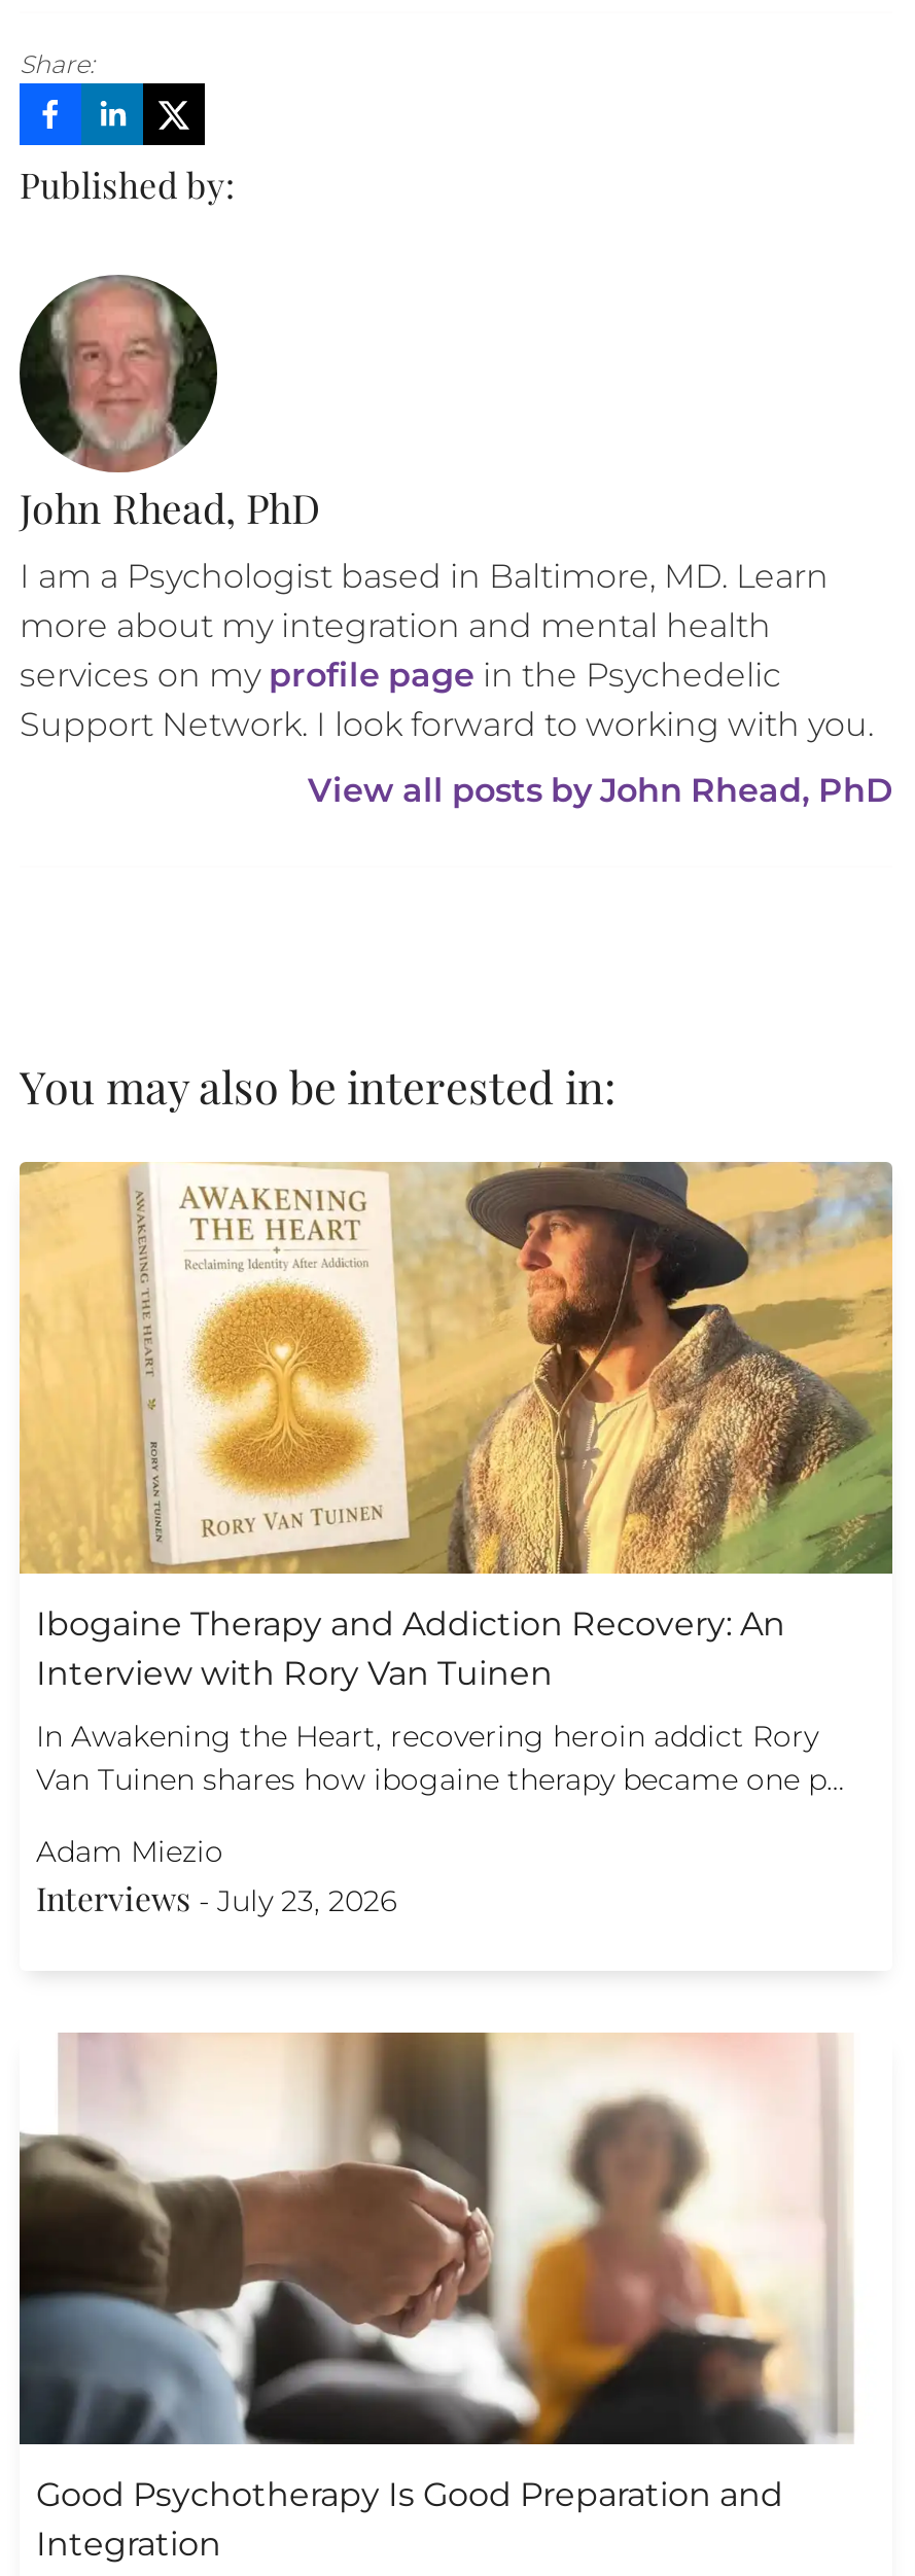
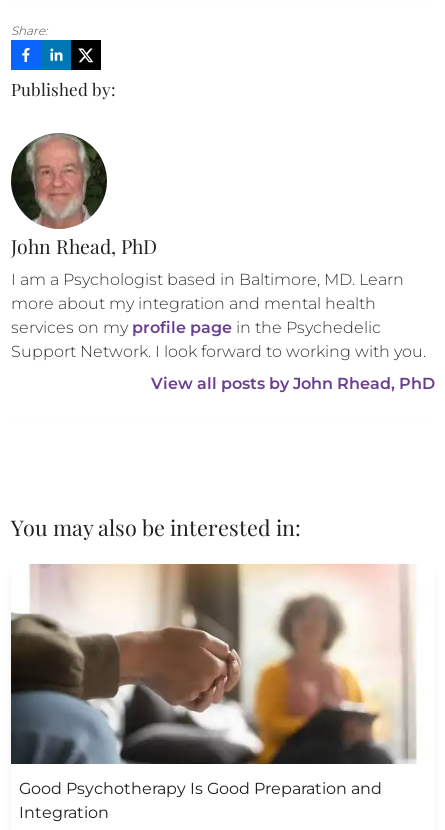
- [image]
- Ibogaine Therapy and Addiction Recovery: An
- Interview with Rory Van Tuinen
- In Awakening the Heart, recovering heroin addict Rory
- Van Tuinen shares how ibogaine therapy became one p…
- Adam Miezio
- Interviews - July 23, 2026
